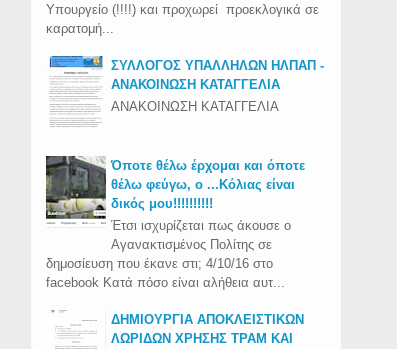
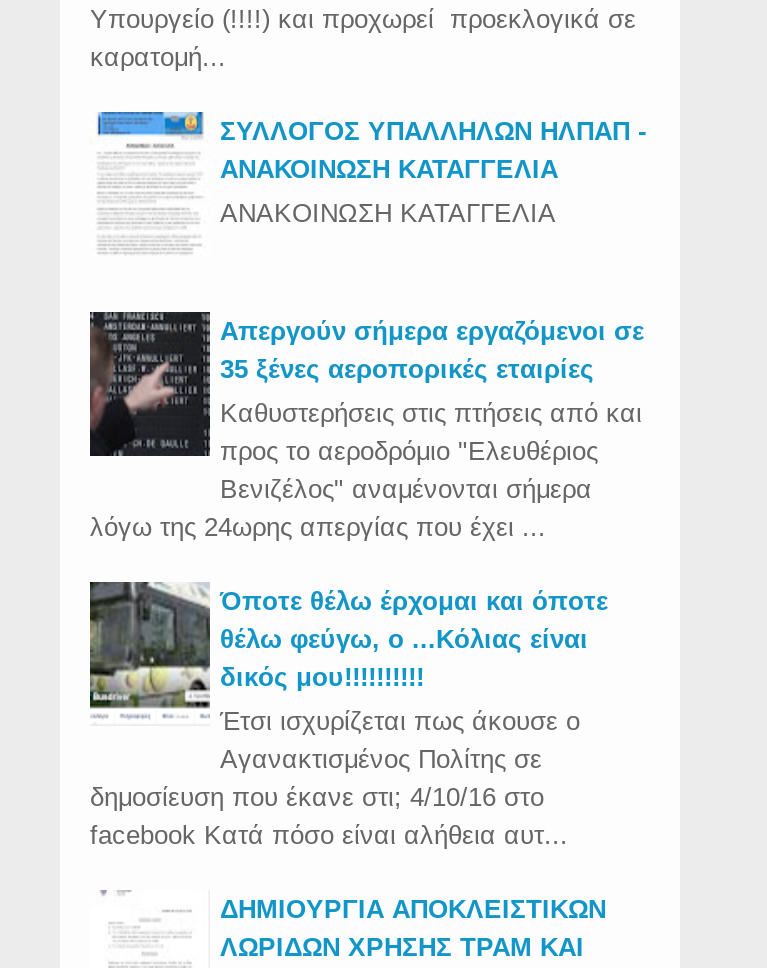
+ [image]
+ Απεργούν σήμερα εργαζόμενοι σε
+ 35 ξένες αεροπορικές εταιρίες
+ Καθυστερήσεις στις πτήσεις από και
+ προς το αεροδρόμιο "Ελευθέριος
+ Βενιζέλος" αναμένονται σήμερα
+ λόγω της 24ωρης απεργίας που έχει ...
